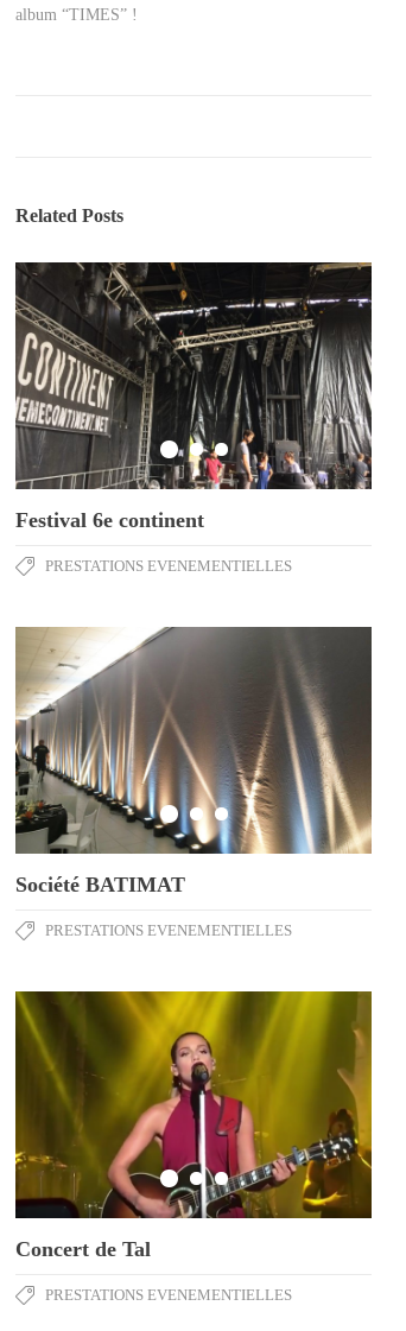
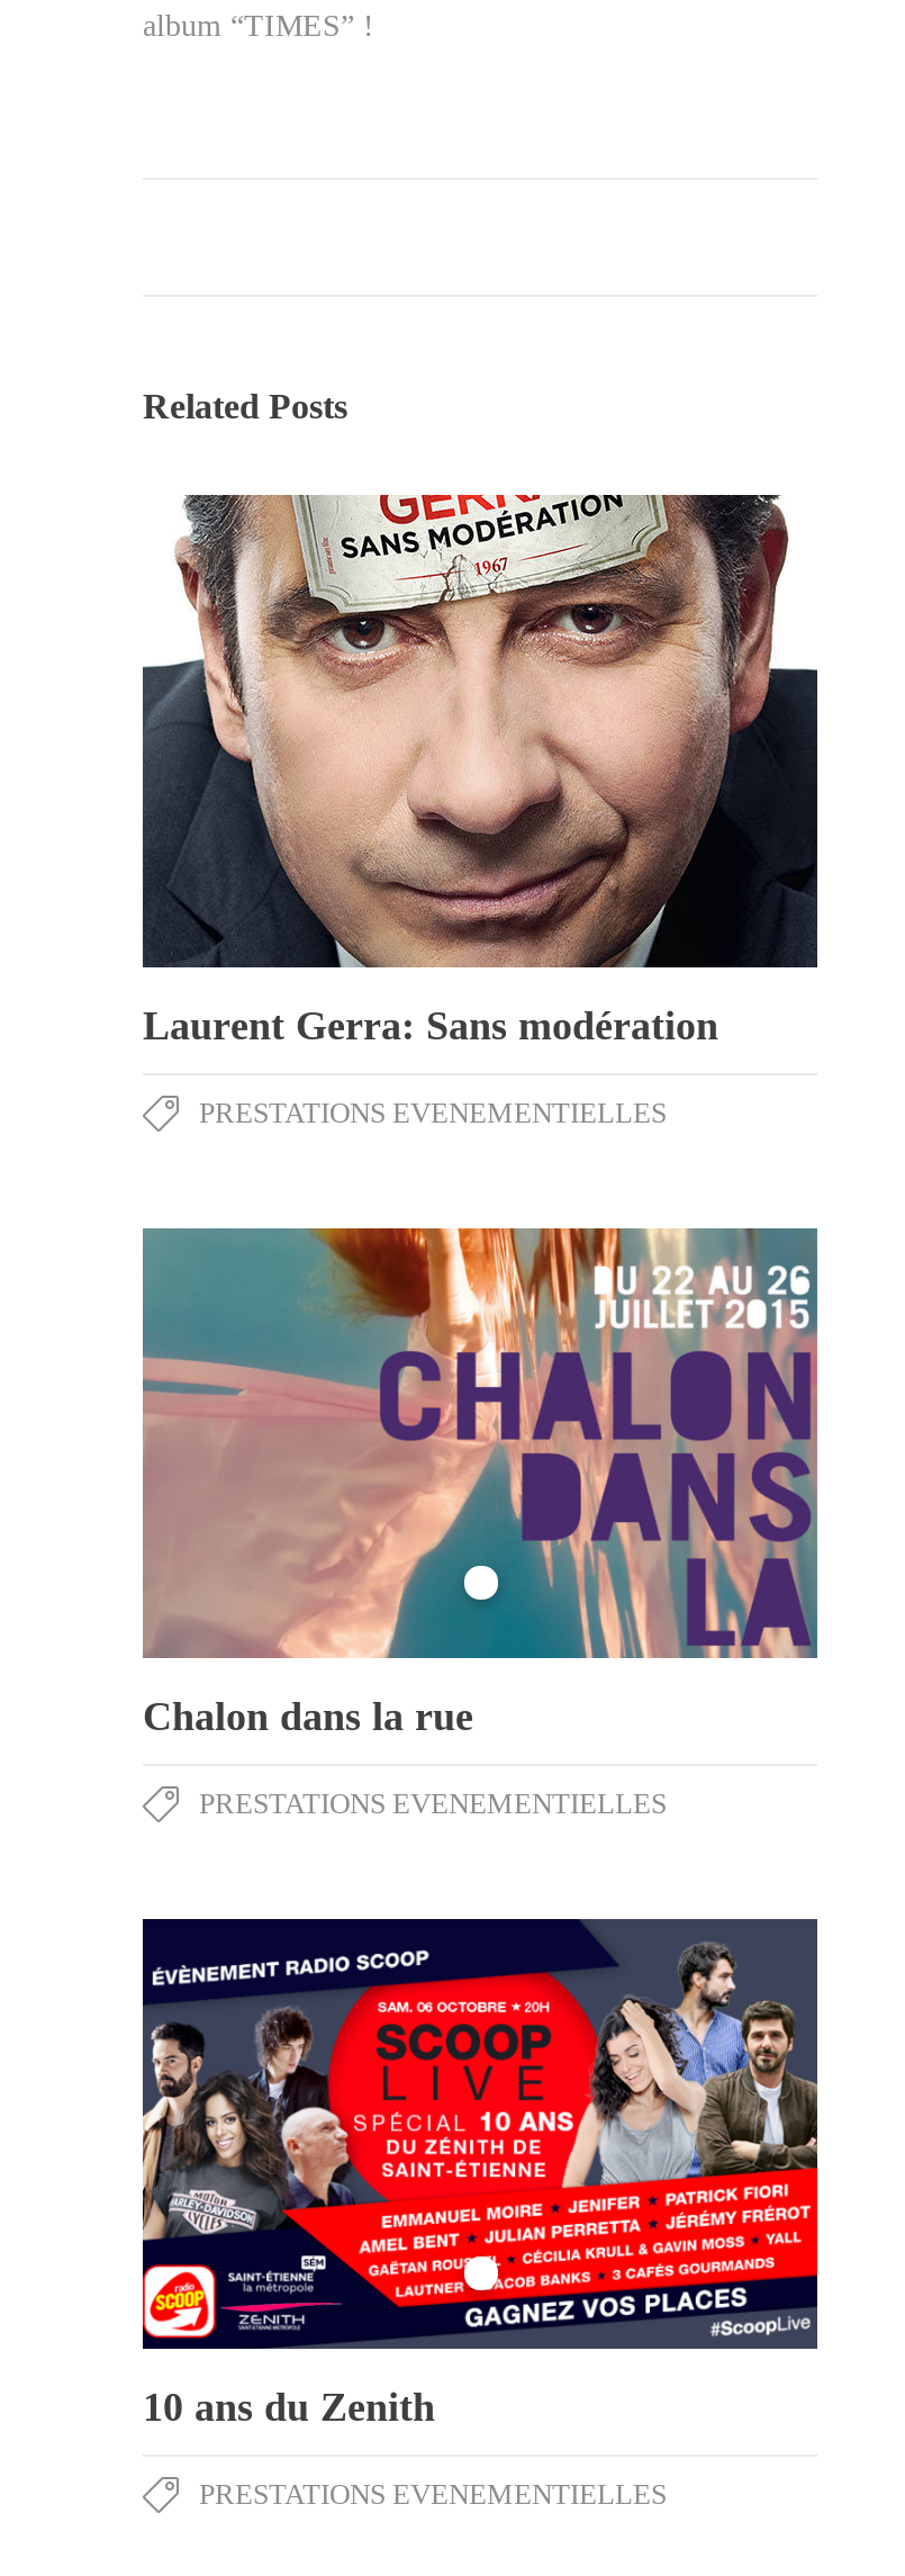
- [image]
- Festival 6e continent
+ [image]
+ Laurent Gerra: Sans modération

- [image]
- Société BATIMAT
+ [image]
+ Chalon dans la rue

- [image]
- Concert de Tal
+ [image]
+ 10 ans du Zenith
